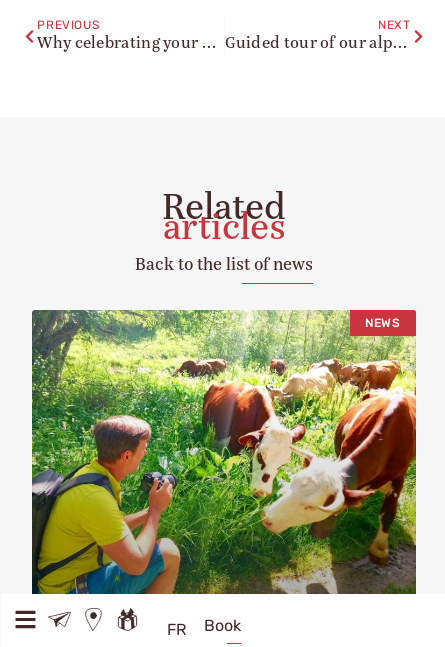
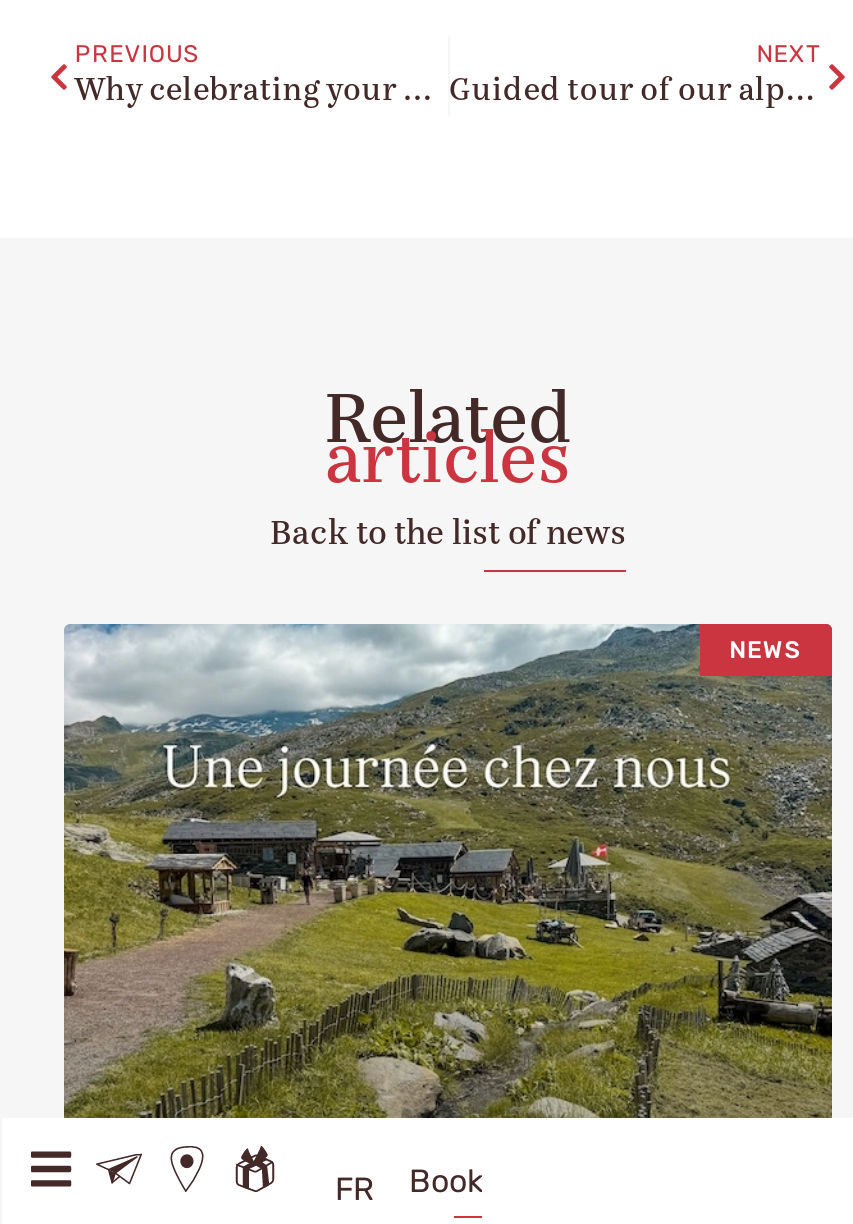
- [image]
+ [image]
